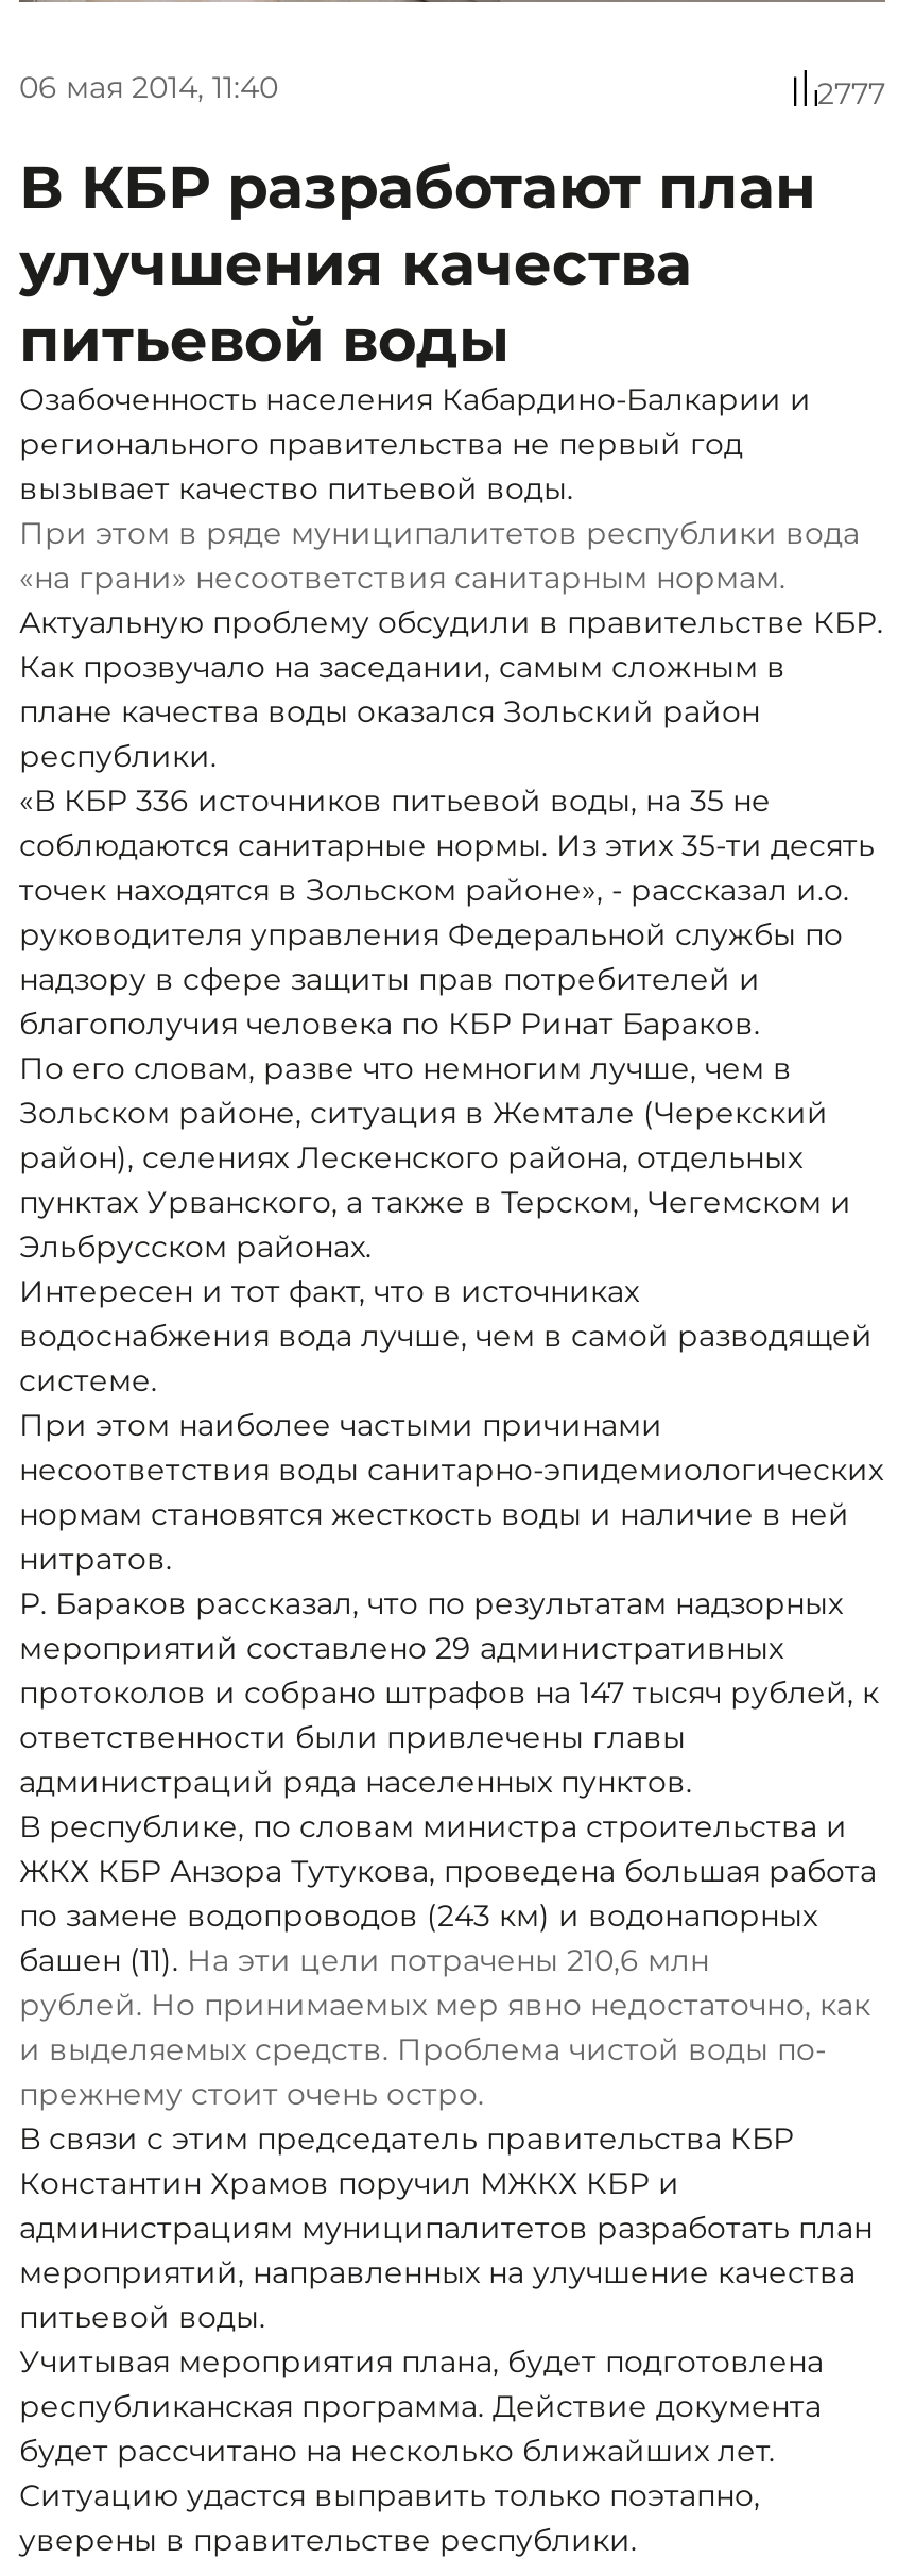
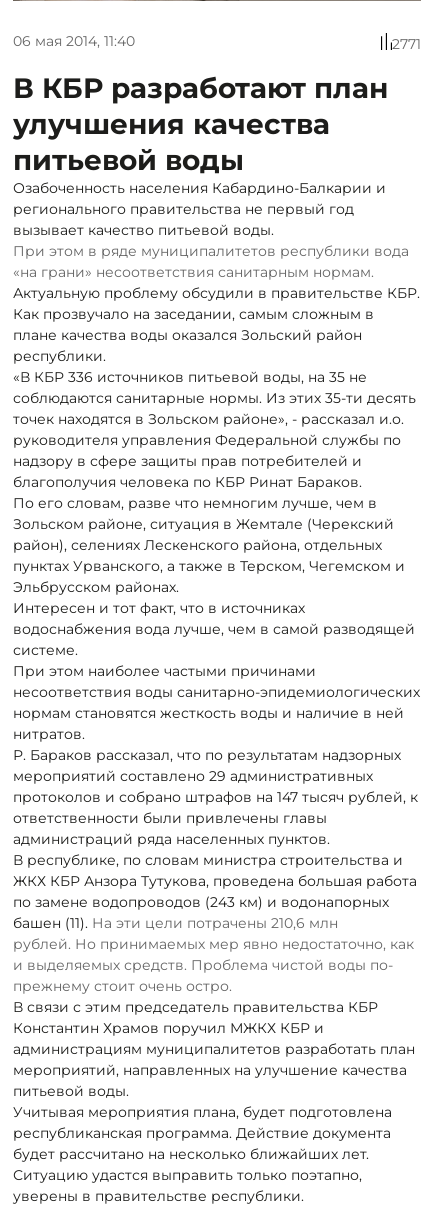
- 2777
+ 2771
